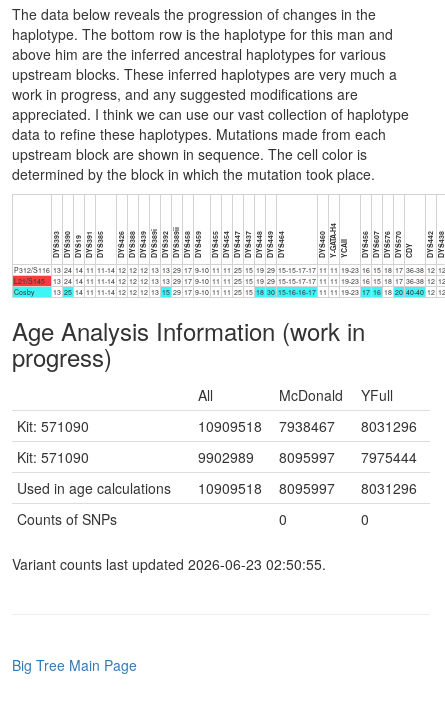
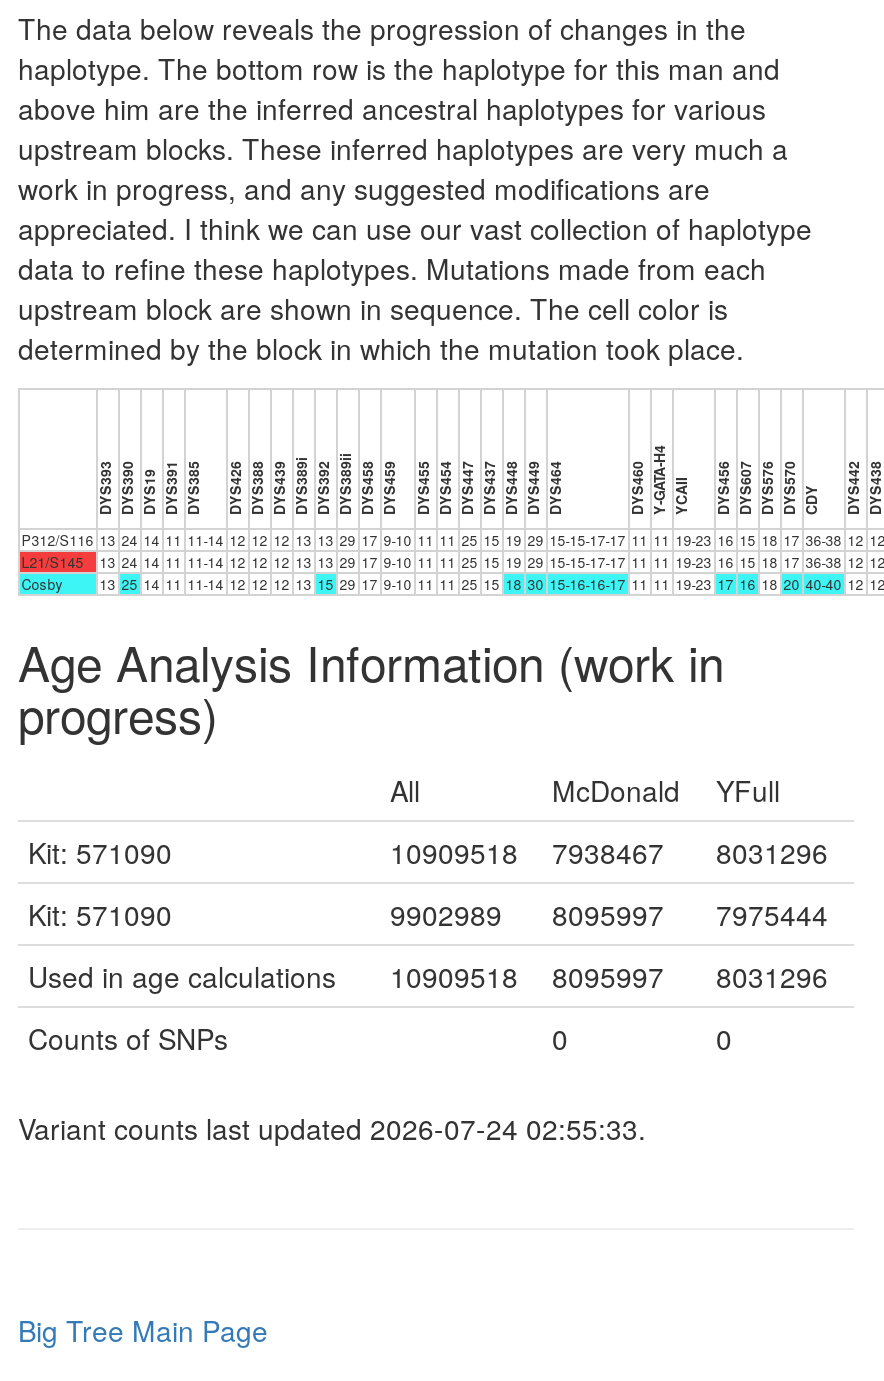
- Variant counts last updated 2026-06-23 02:50:55.
+ Variant counts last updated 2026-07-24 02:55:33.
